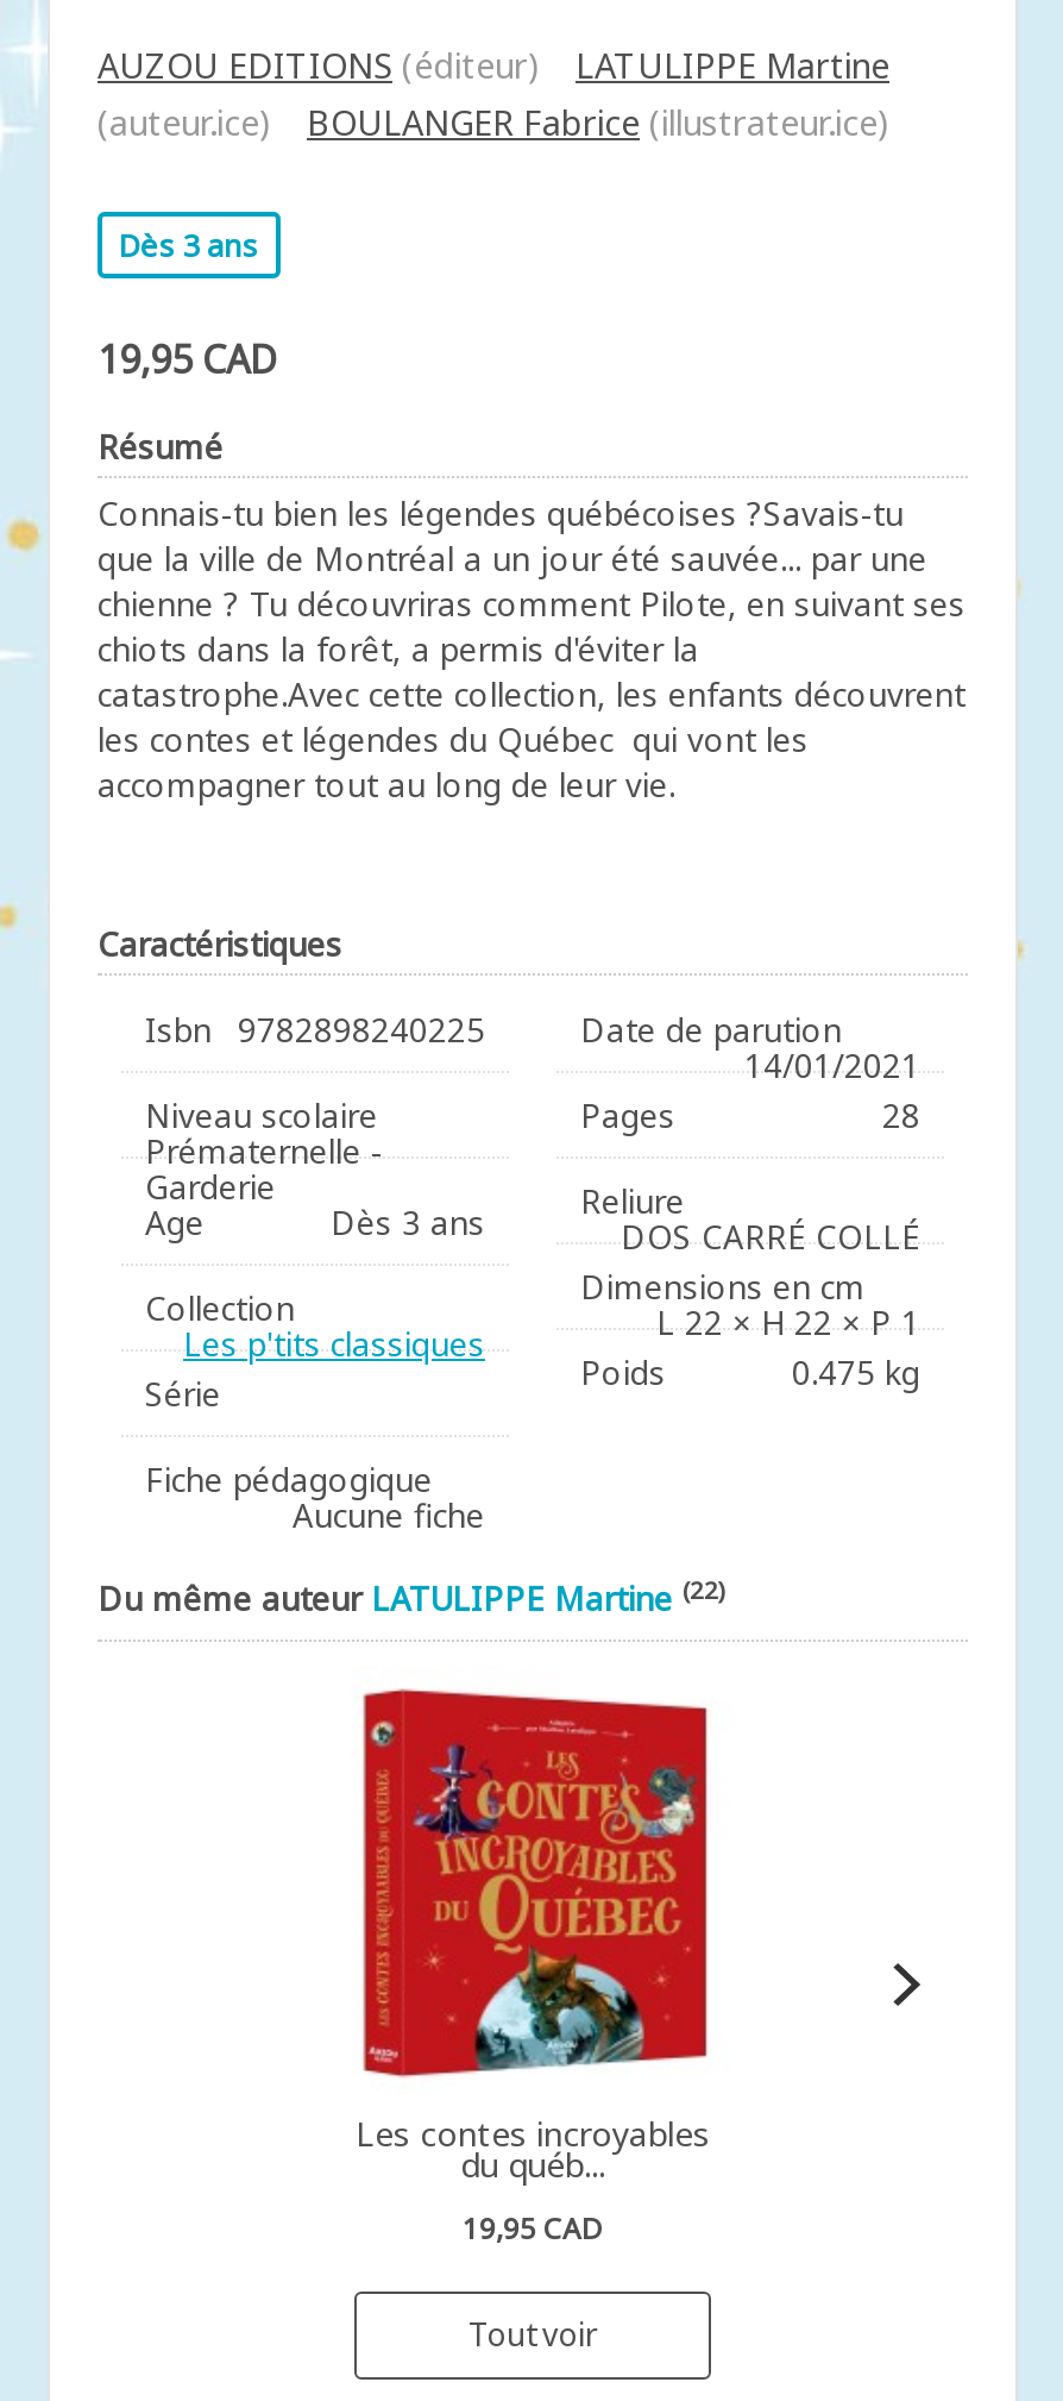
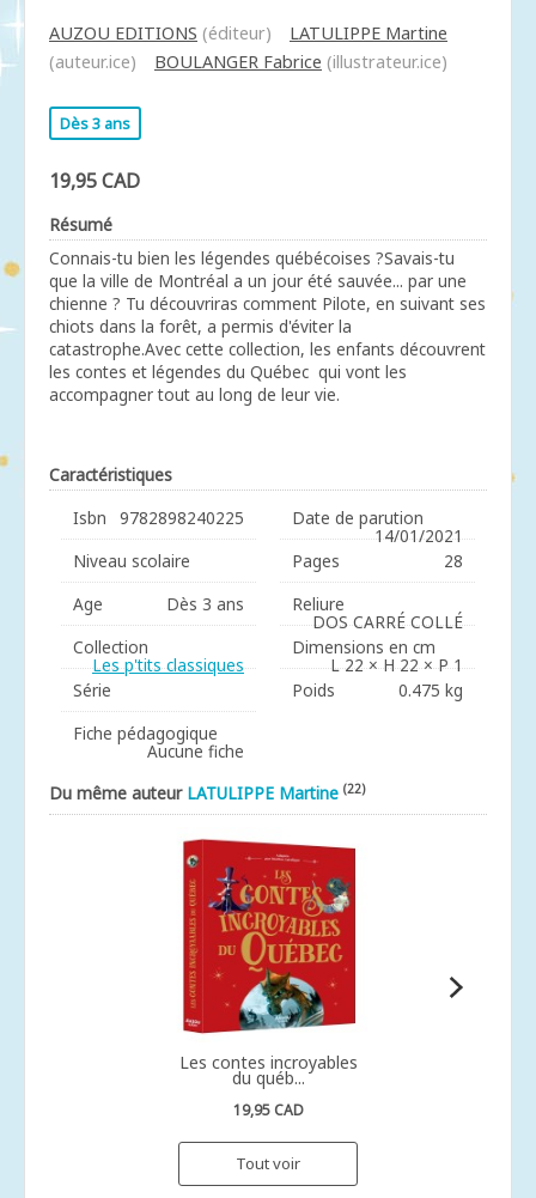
- Prématernelle -
- Garderie
